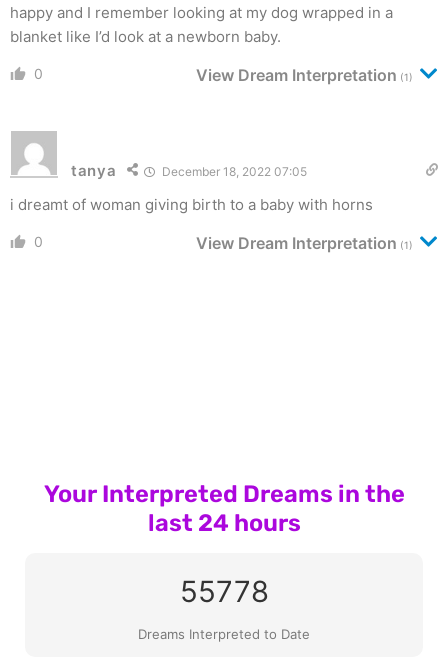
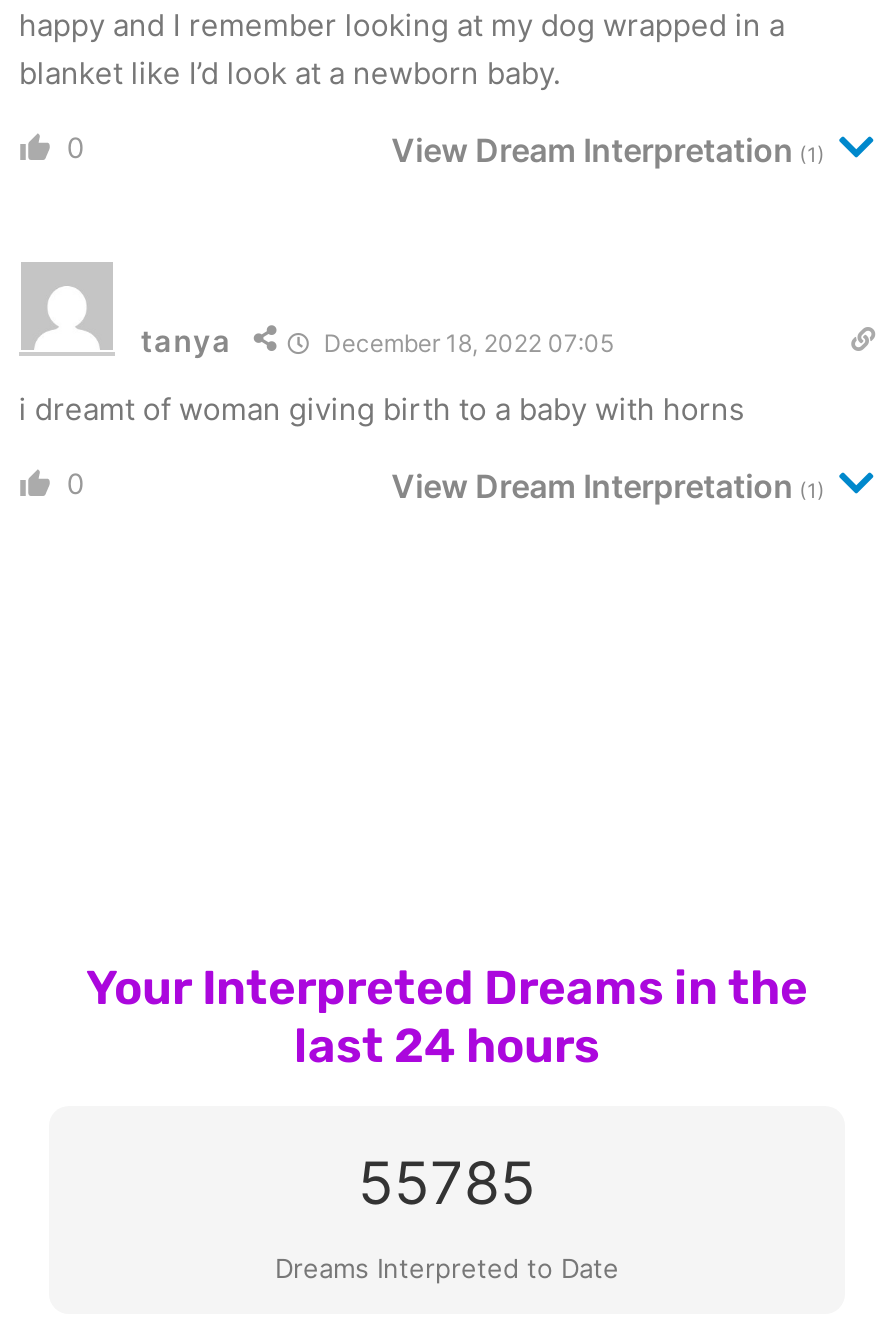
- 55778
+ 55785
